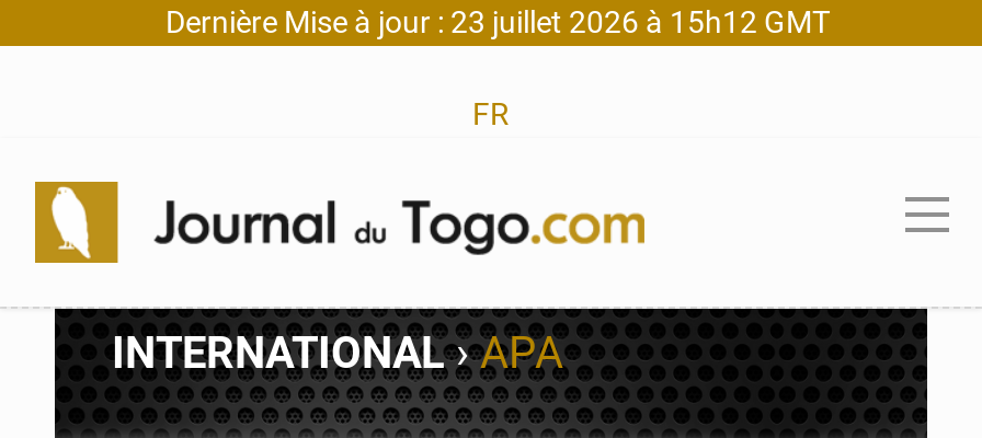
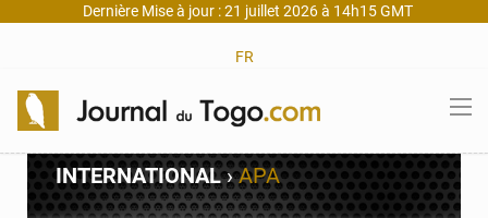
- Dernière Mise à jour : 23 juillet 2026 à 15h12 GMT
+ Dernière Mise à jour : 21 juillet 2026 à 14h15 GMT
